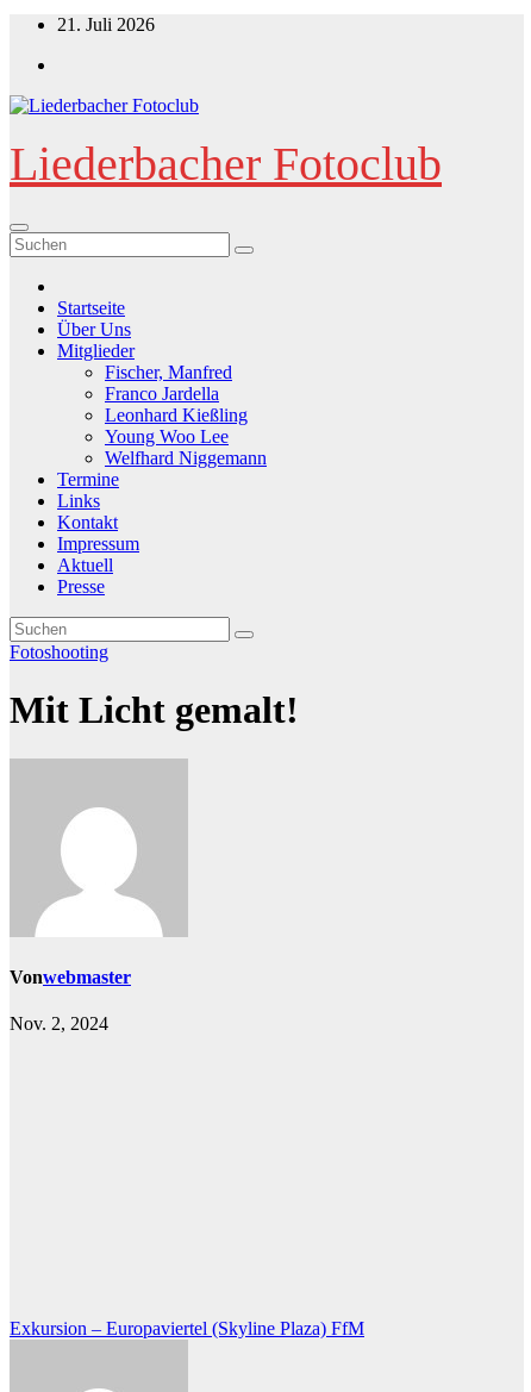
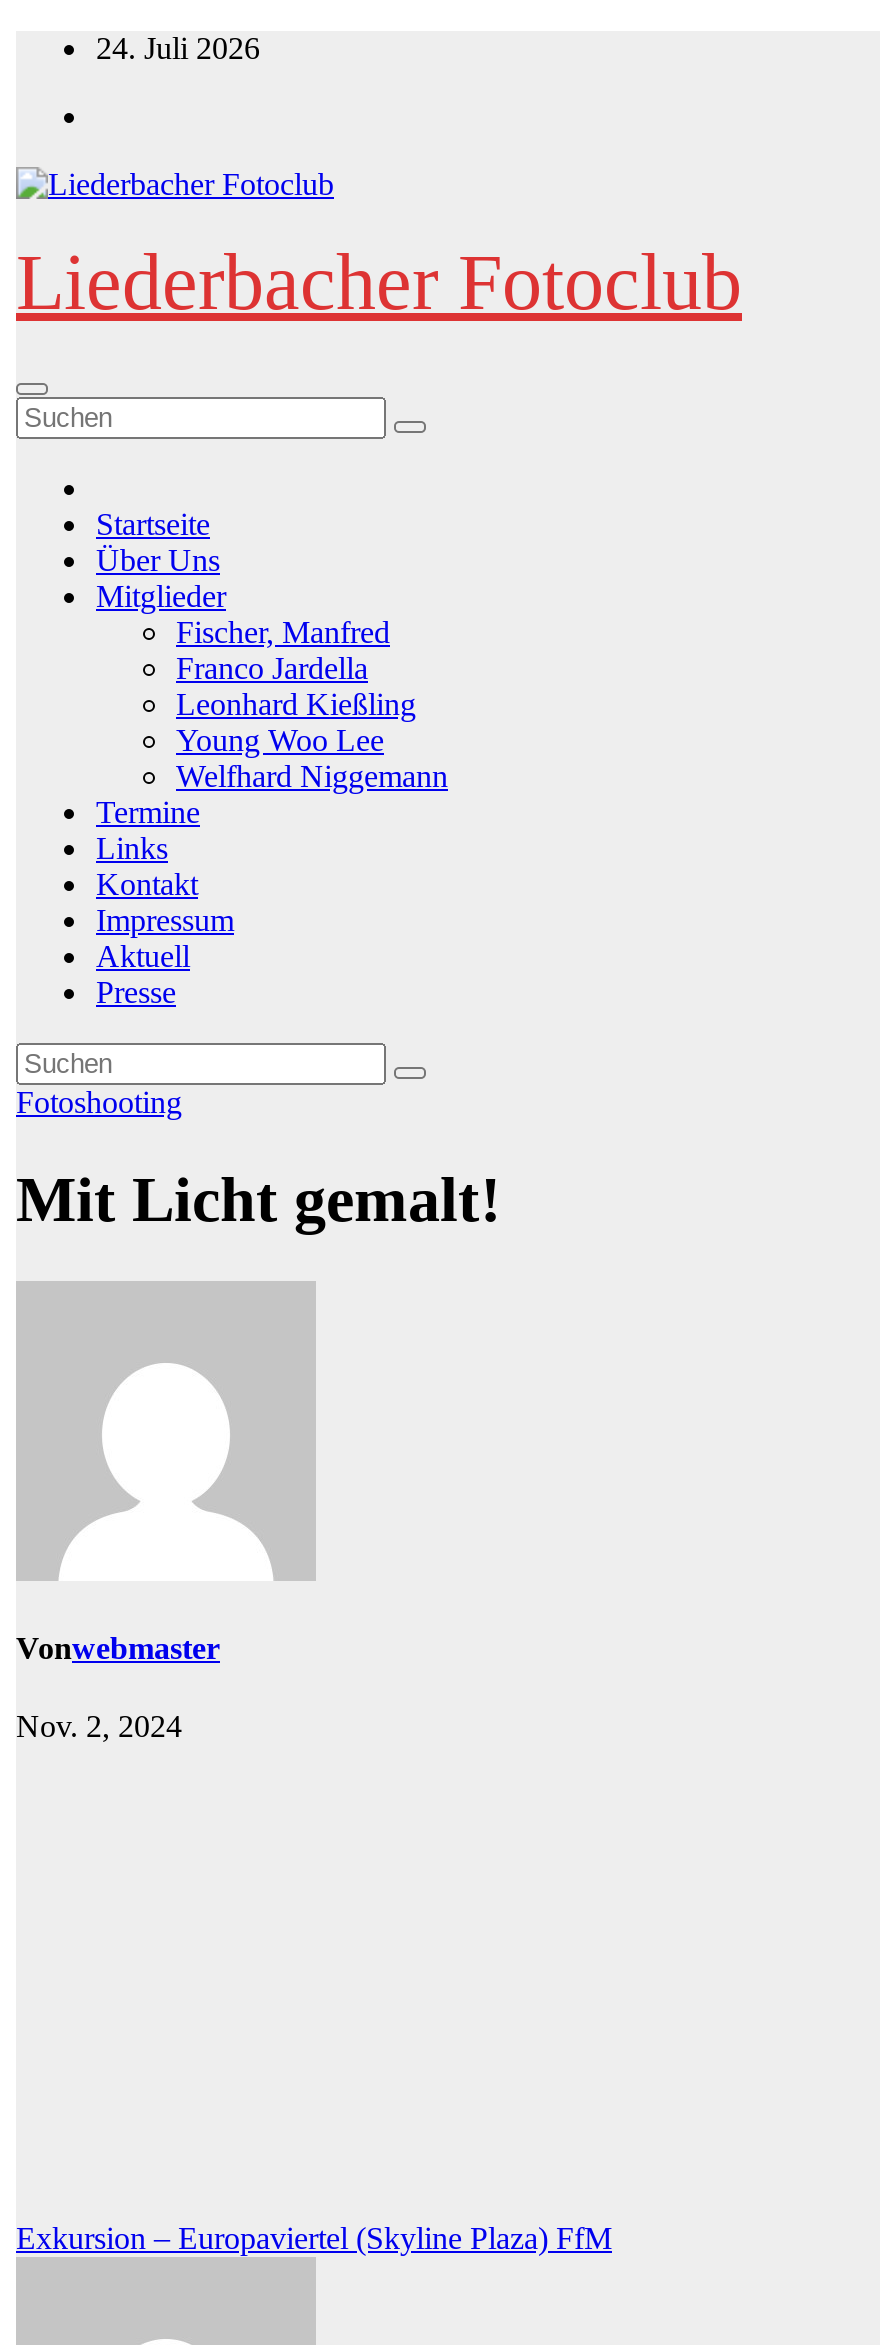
- 21. Juli 2026
+ 24. Juli 2026
